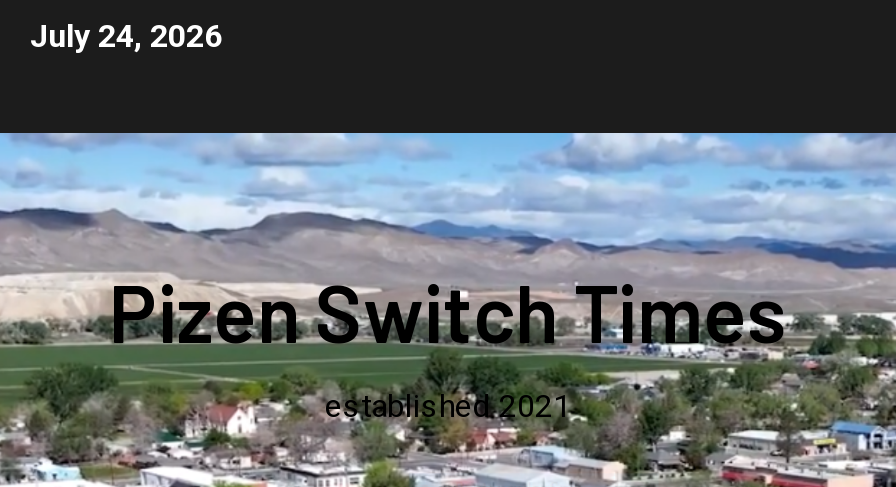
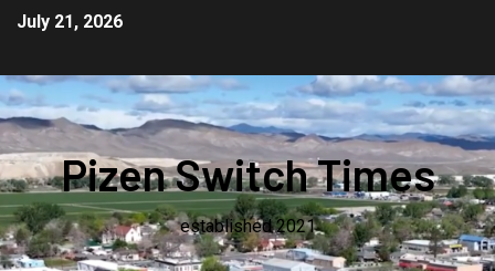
- July 24, 2026
+ July 21, 2026
